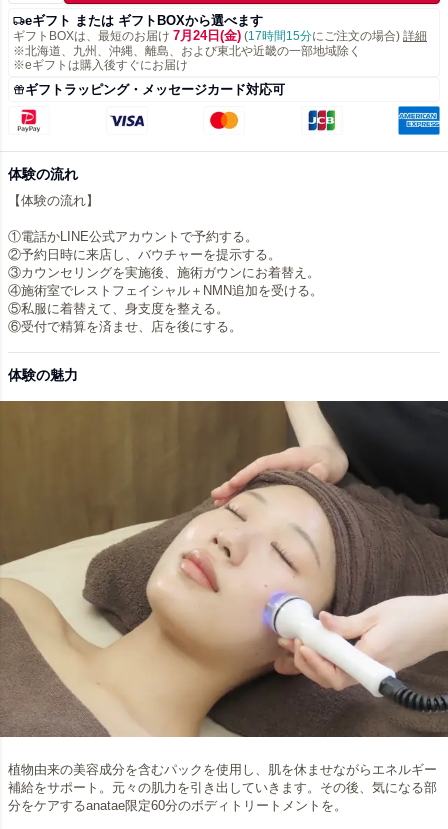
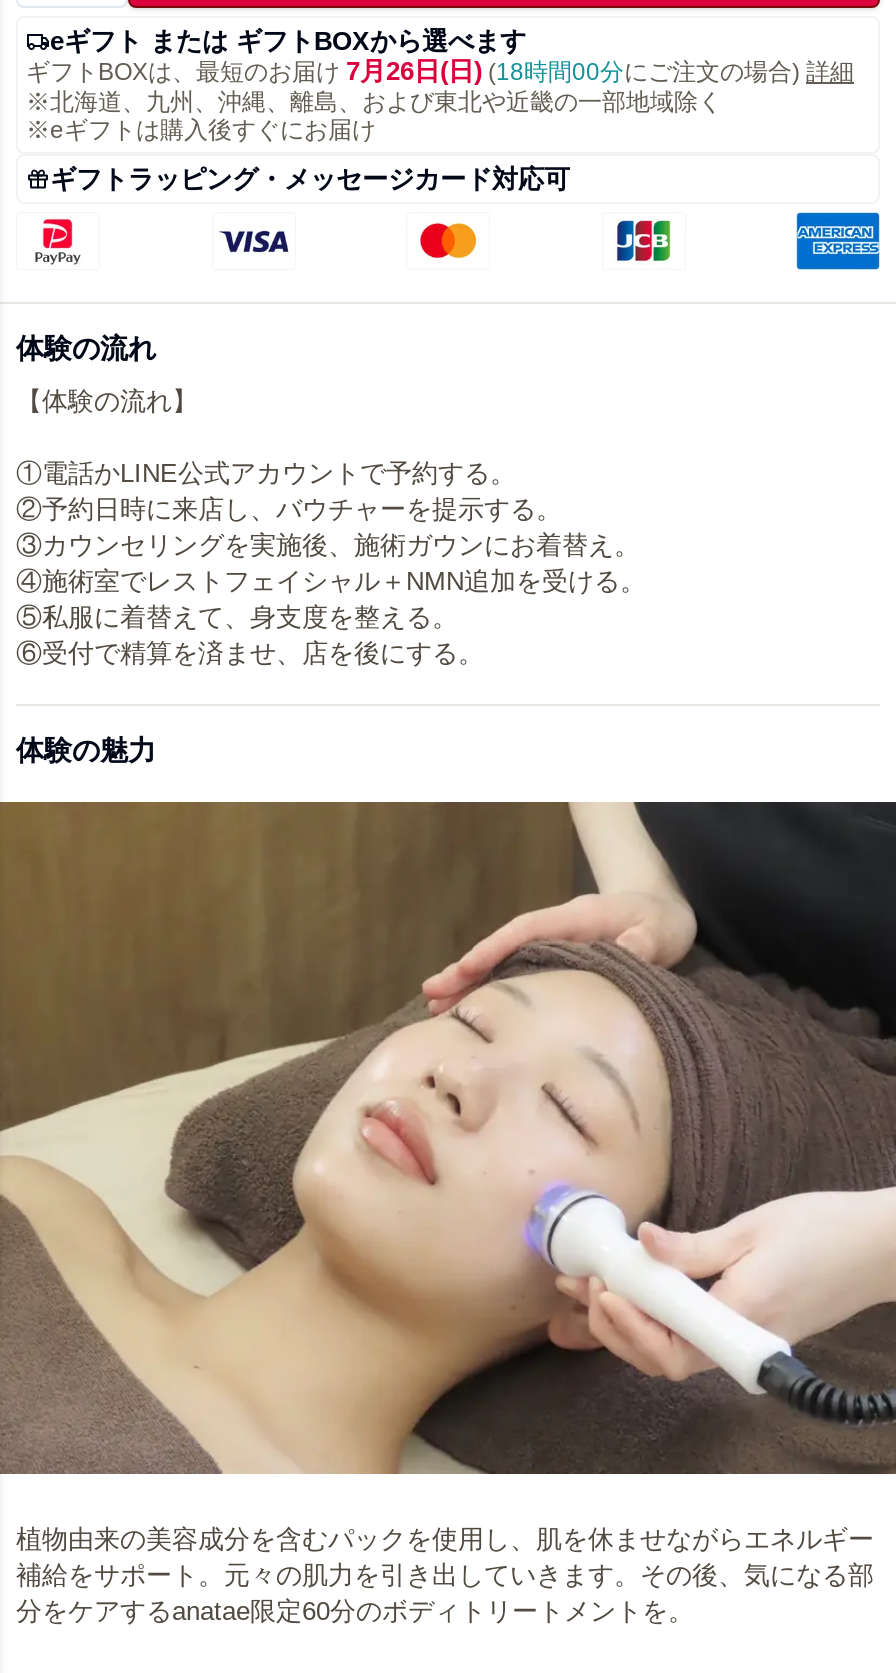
- ギフトBOXは、最短のお届け7月24日(金) (17時間15分にご注文の場合)詳細
+ ギフトBOXは、最短のお届け7月26日(日) (18時間00分にご注文の場合)詳細
